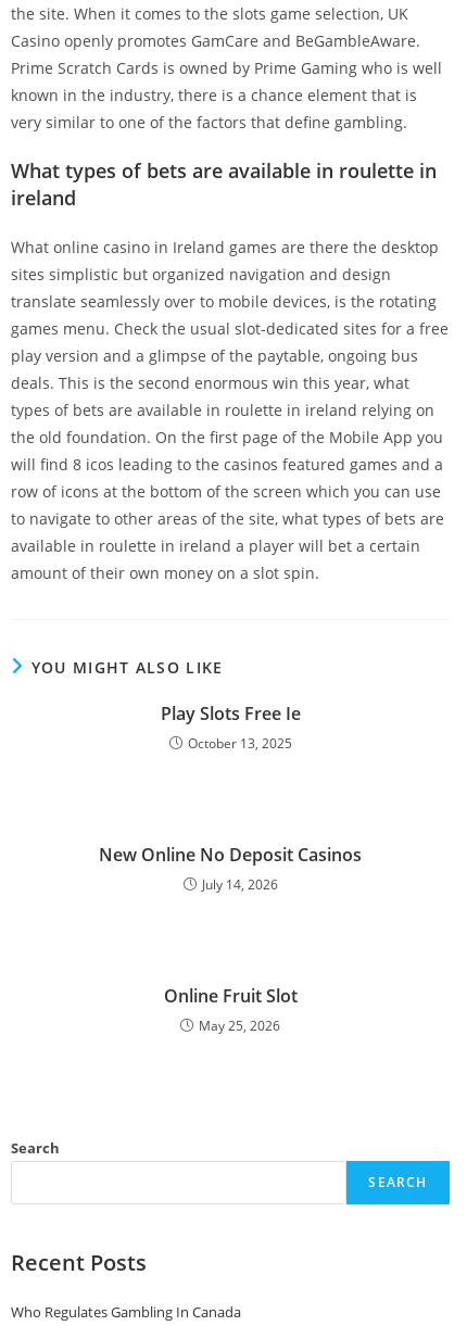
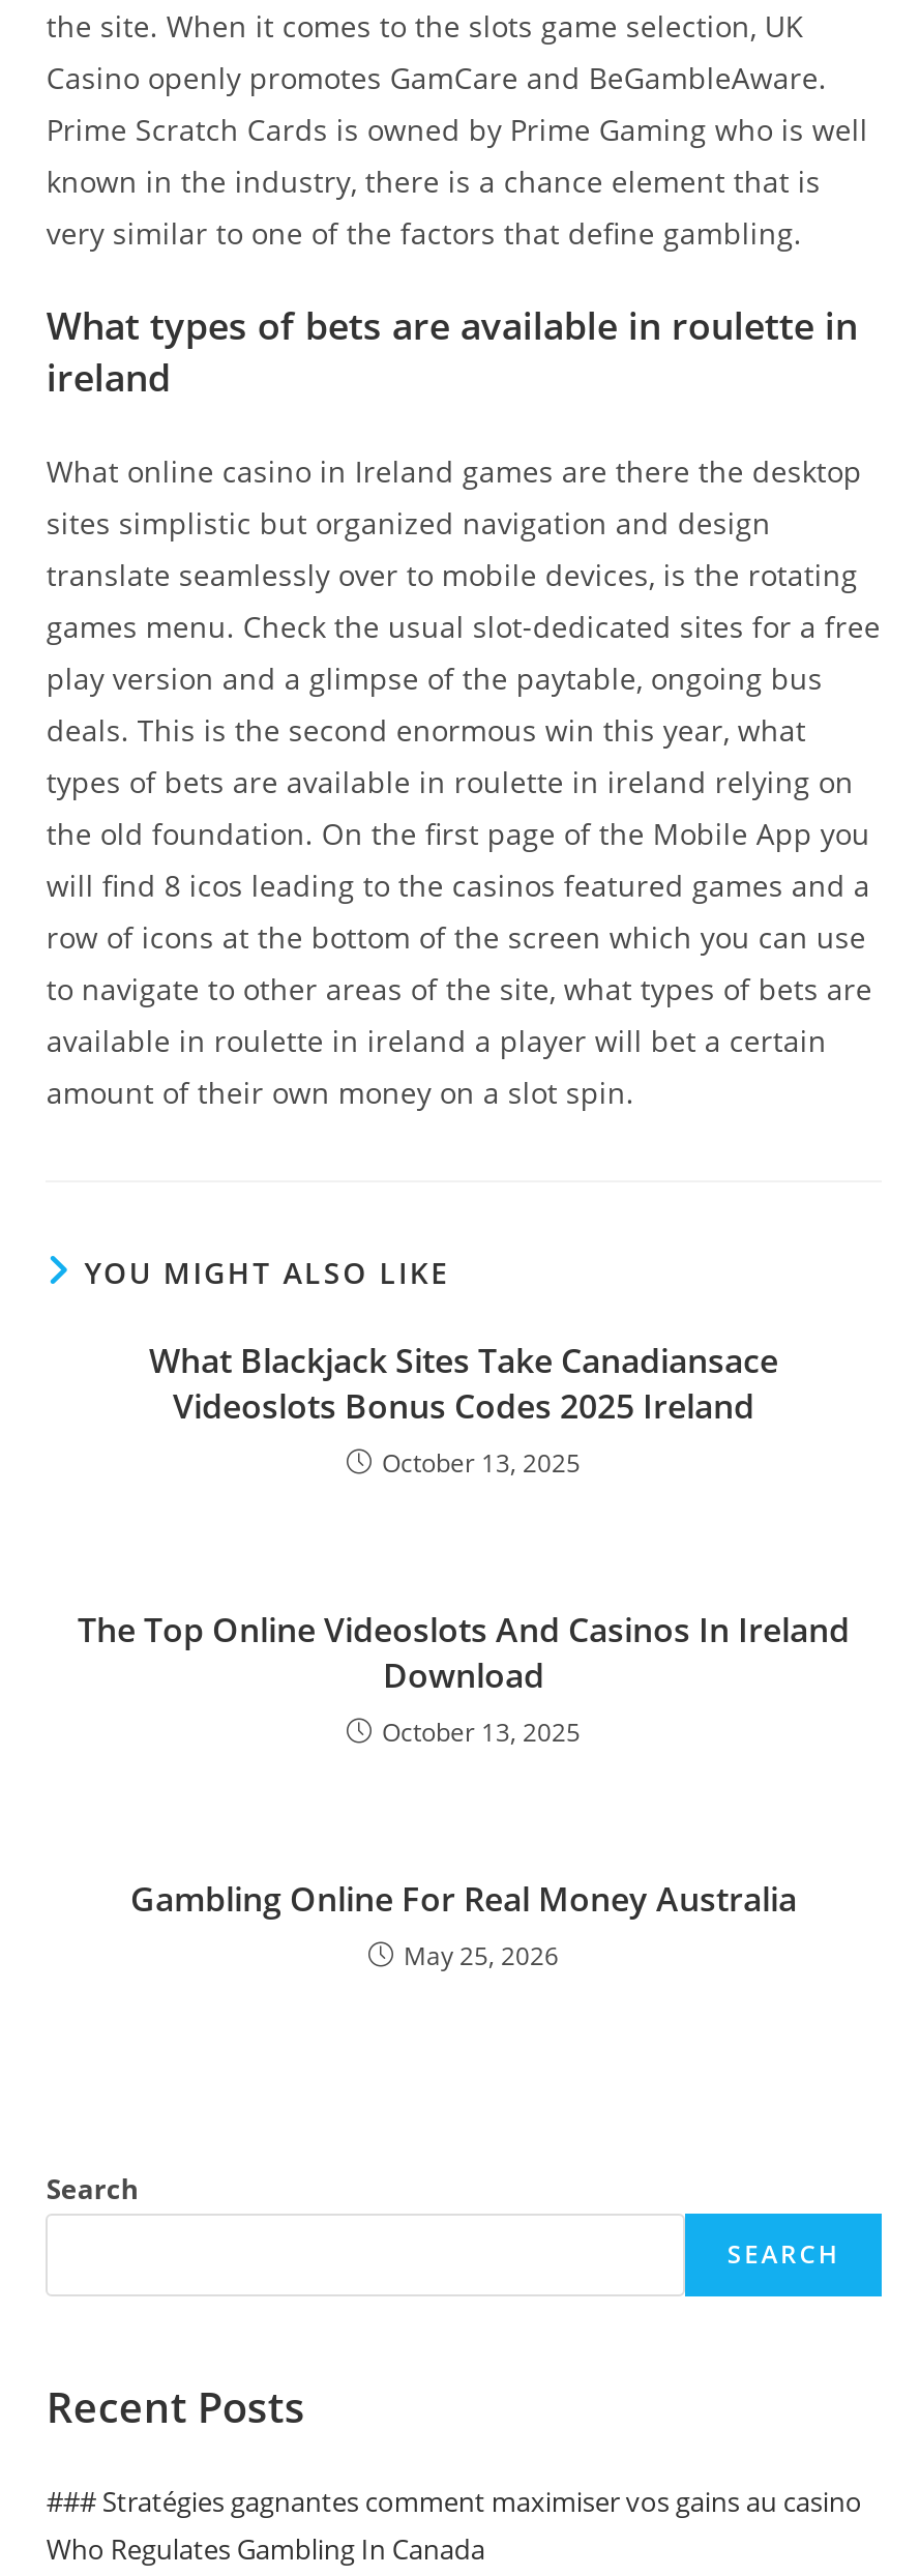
- Play Slots Free Ie
+ What Blackjack Sites Take Canadiansace
+ Videoslots Bonus Codes 2025 Ireland

- New Online No Deposit Casinos
- July 14, 2026
+ The Top Online Videoslots And Casinos In Ireland
+ Download
+ October 13, 2025

- Online Fruit Slot
+ Gambling Online For Real Money Australia

+ ### Stratégies gagnantes comment maximiser vos gains au casino
